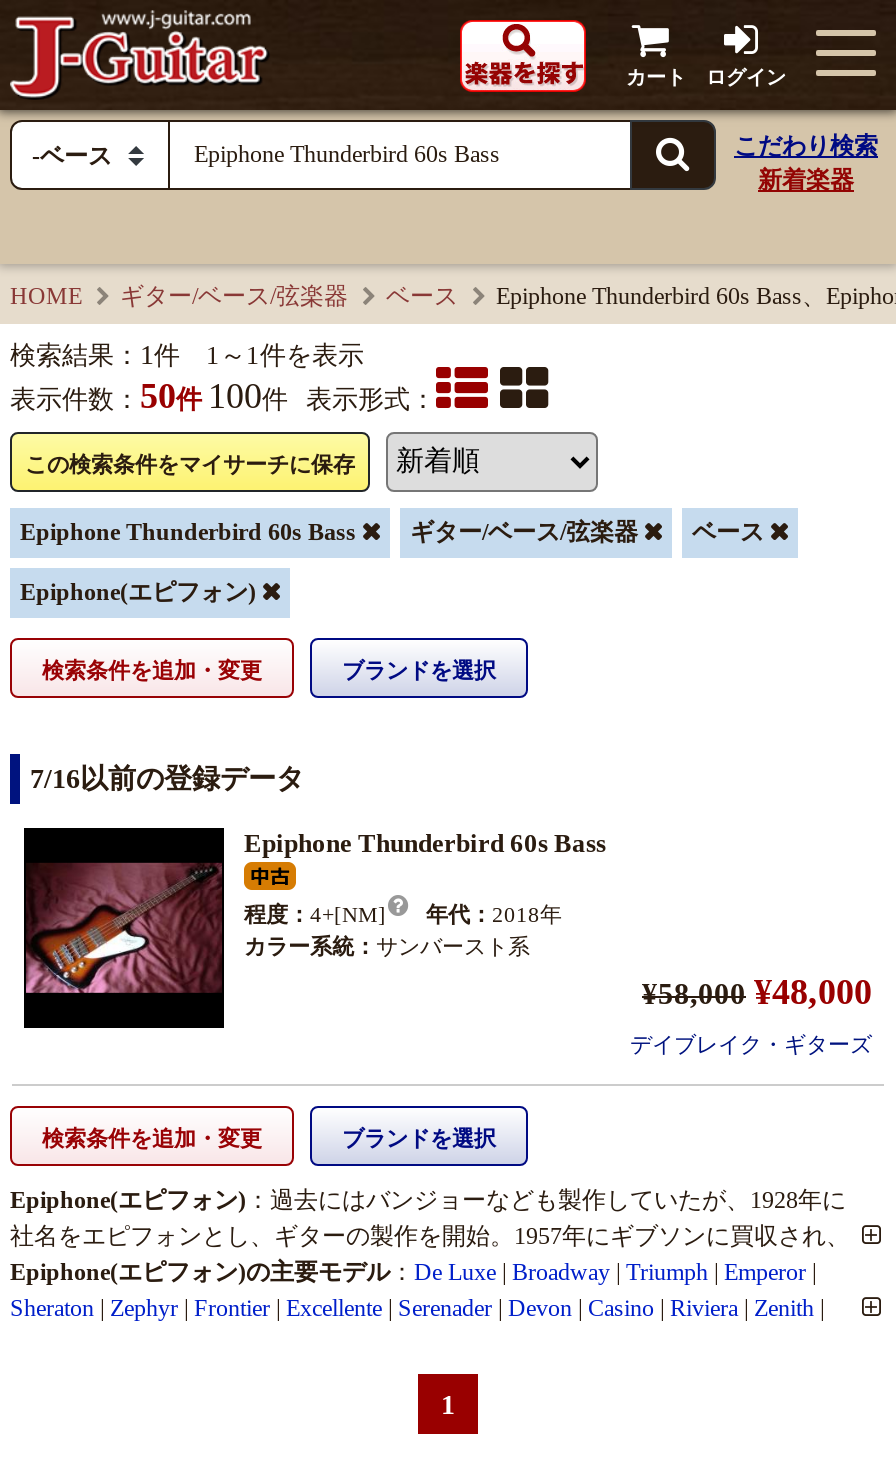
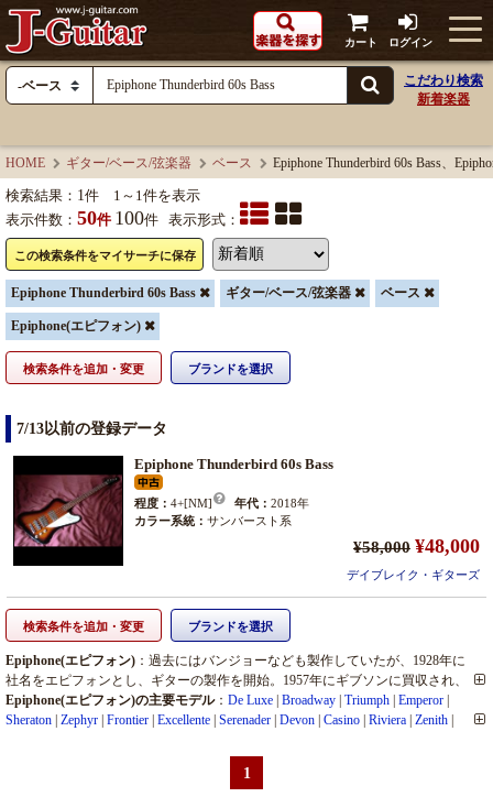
- 7/16以前の登録データ
+ 7/13以前の登録データ
